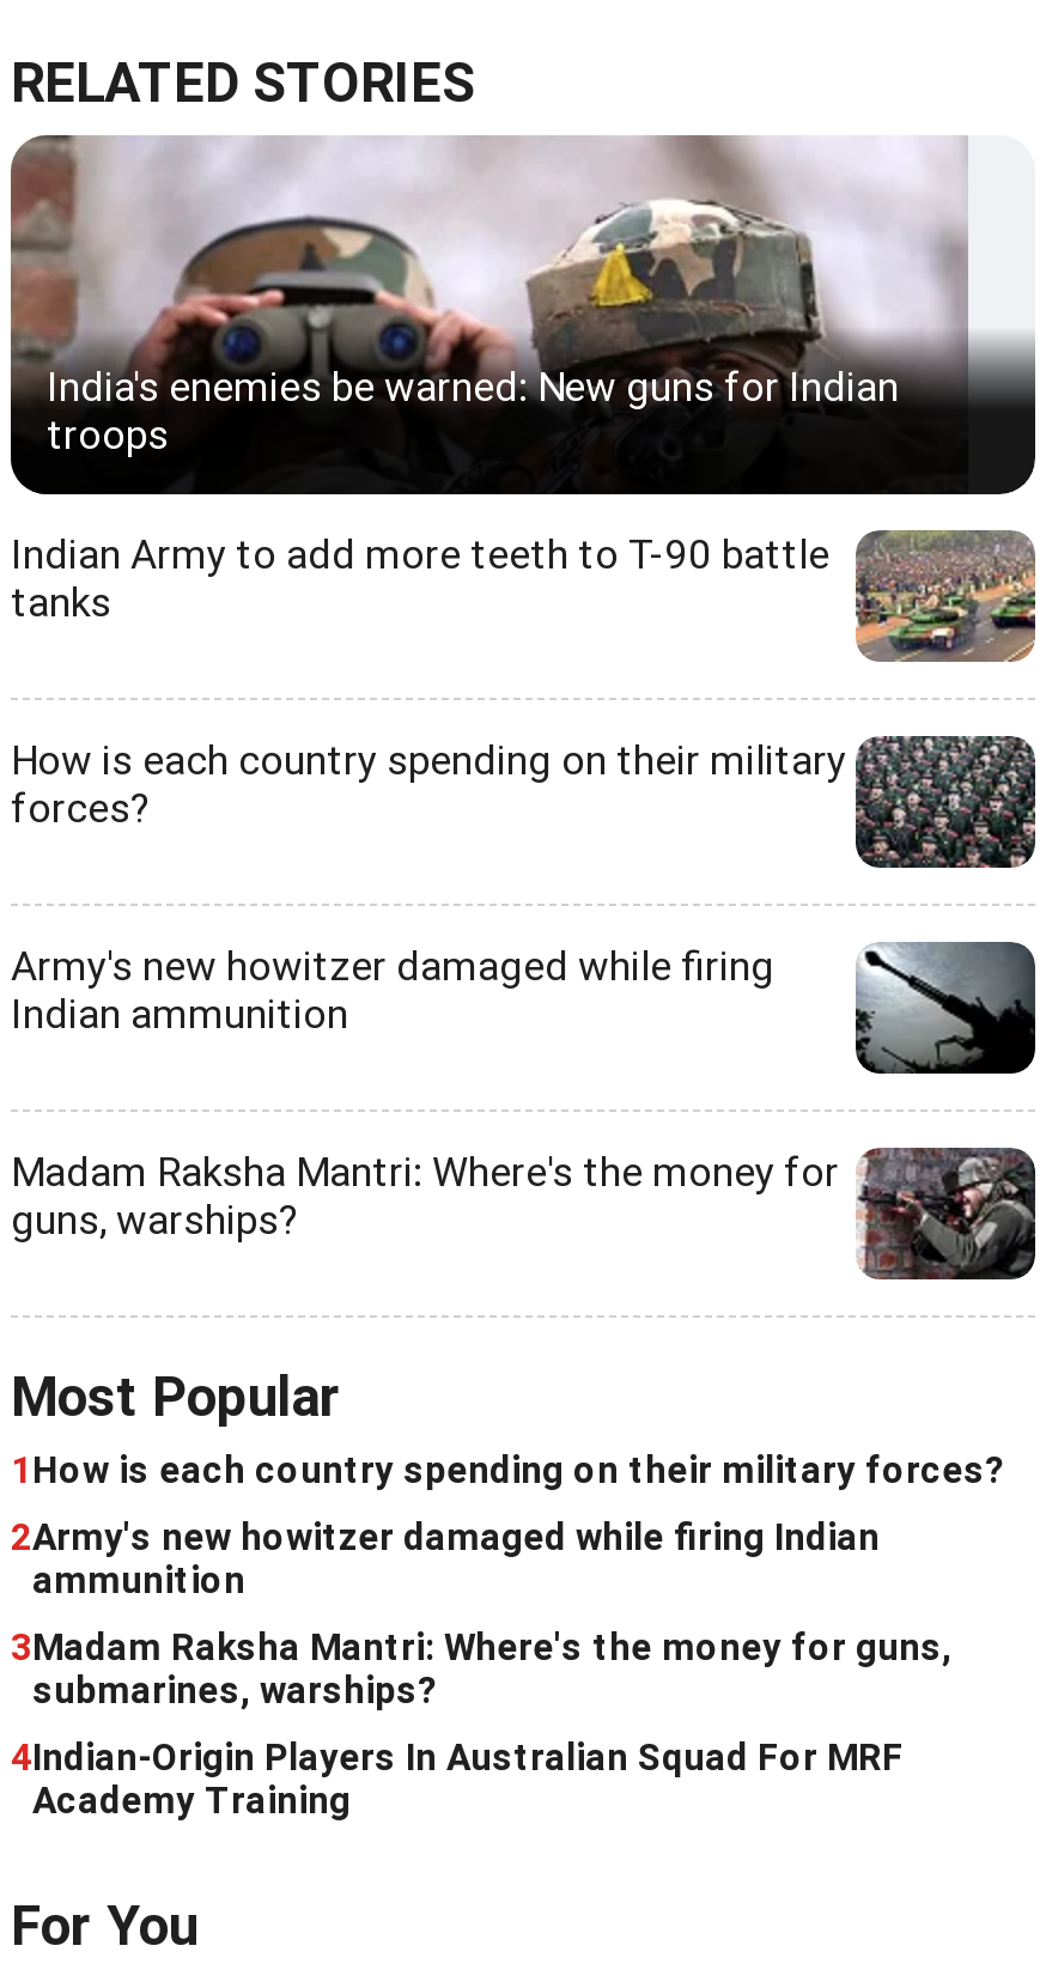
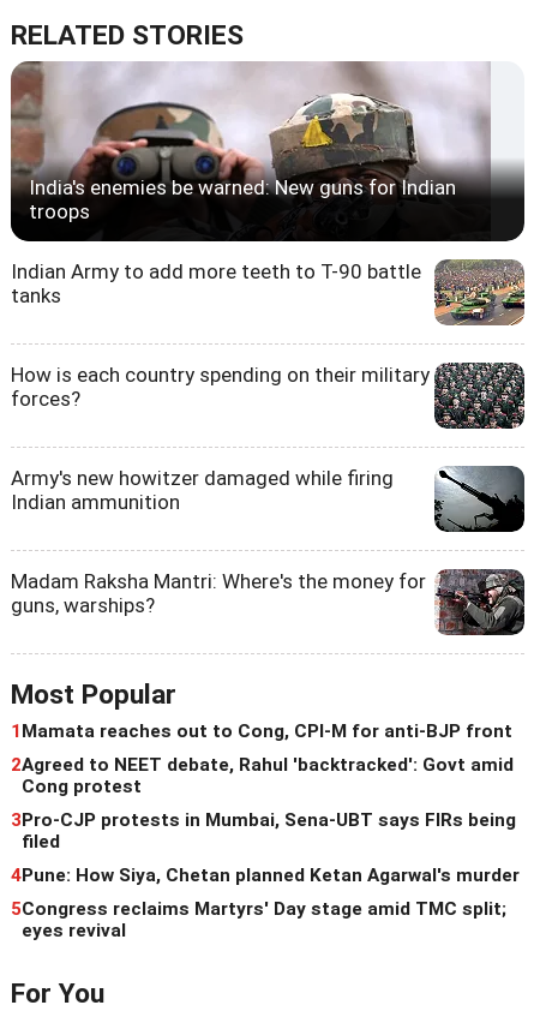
- 1 How is each country spending on their military forces?
- 2Army's new howitzer damaged while firing Indian
- ammunition
- 3Madam Raksha Mantri: Where's the money for guns,
- submarines, warships?
- 4Indian-Origin Players In Australian Squad For MRF
- Academy Training
+ 1 Mamata reaches out to Cong, CPI-M for anti-BJP front
+ 2Agreed to NEET debate, Rahul 'backtracked': Govt amid
+ Cong protest
+ 3Pro-CJP protests in Mumbai, Sena-UBT says FIRs being
+ filed
+ 4Pune: How Siya, Chetan planned Ketan Agarwal's murder
+ 5Congress reclaims Martyrs' Day stage amid TMC split;
+ eyes revival
